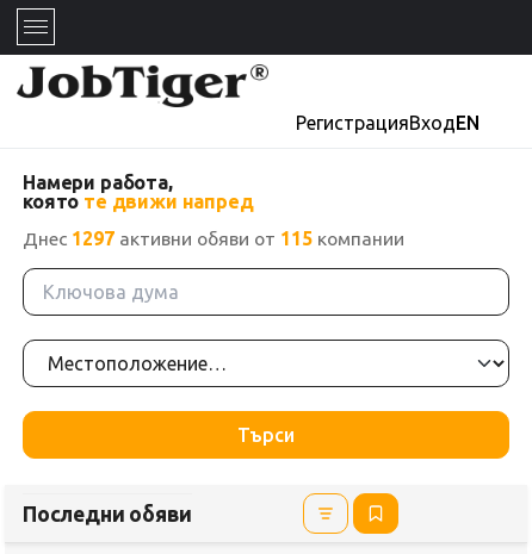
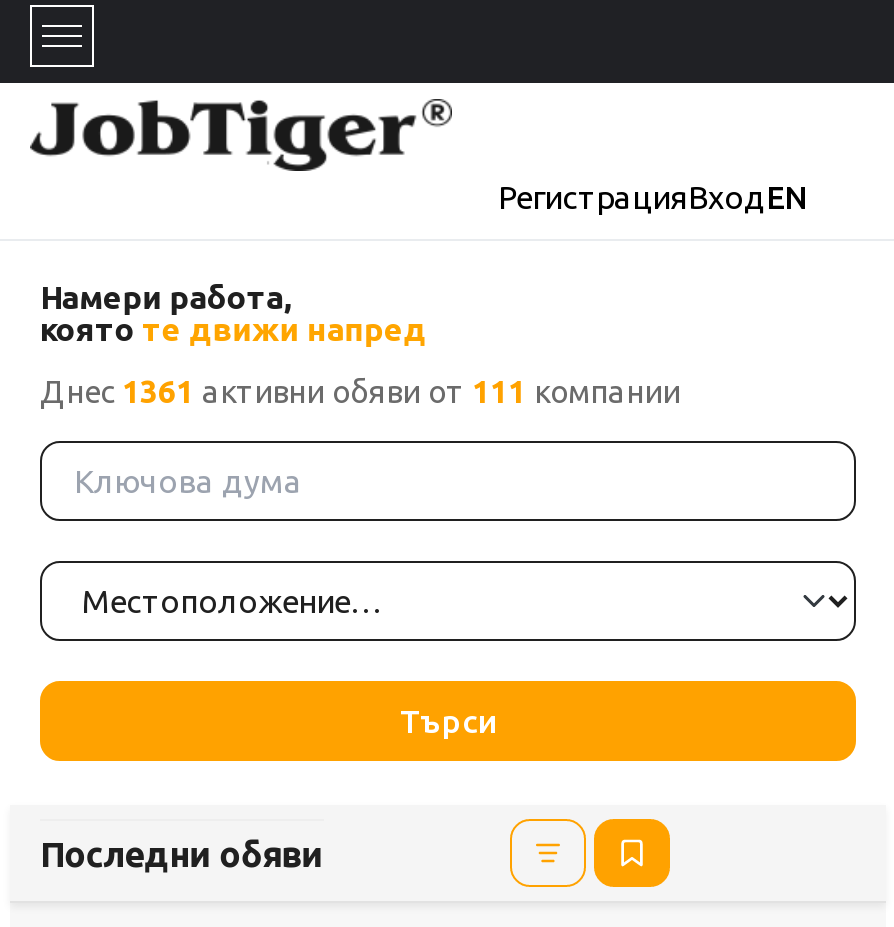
- Днес 1297 активни обяви от 115 компании
+ Днес 1361 активни обяви от 111 компании
